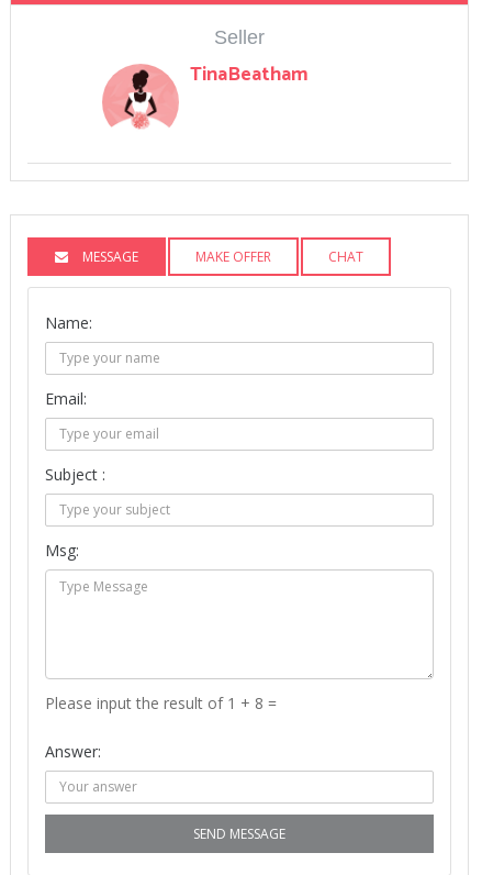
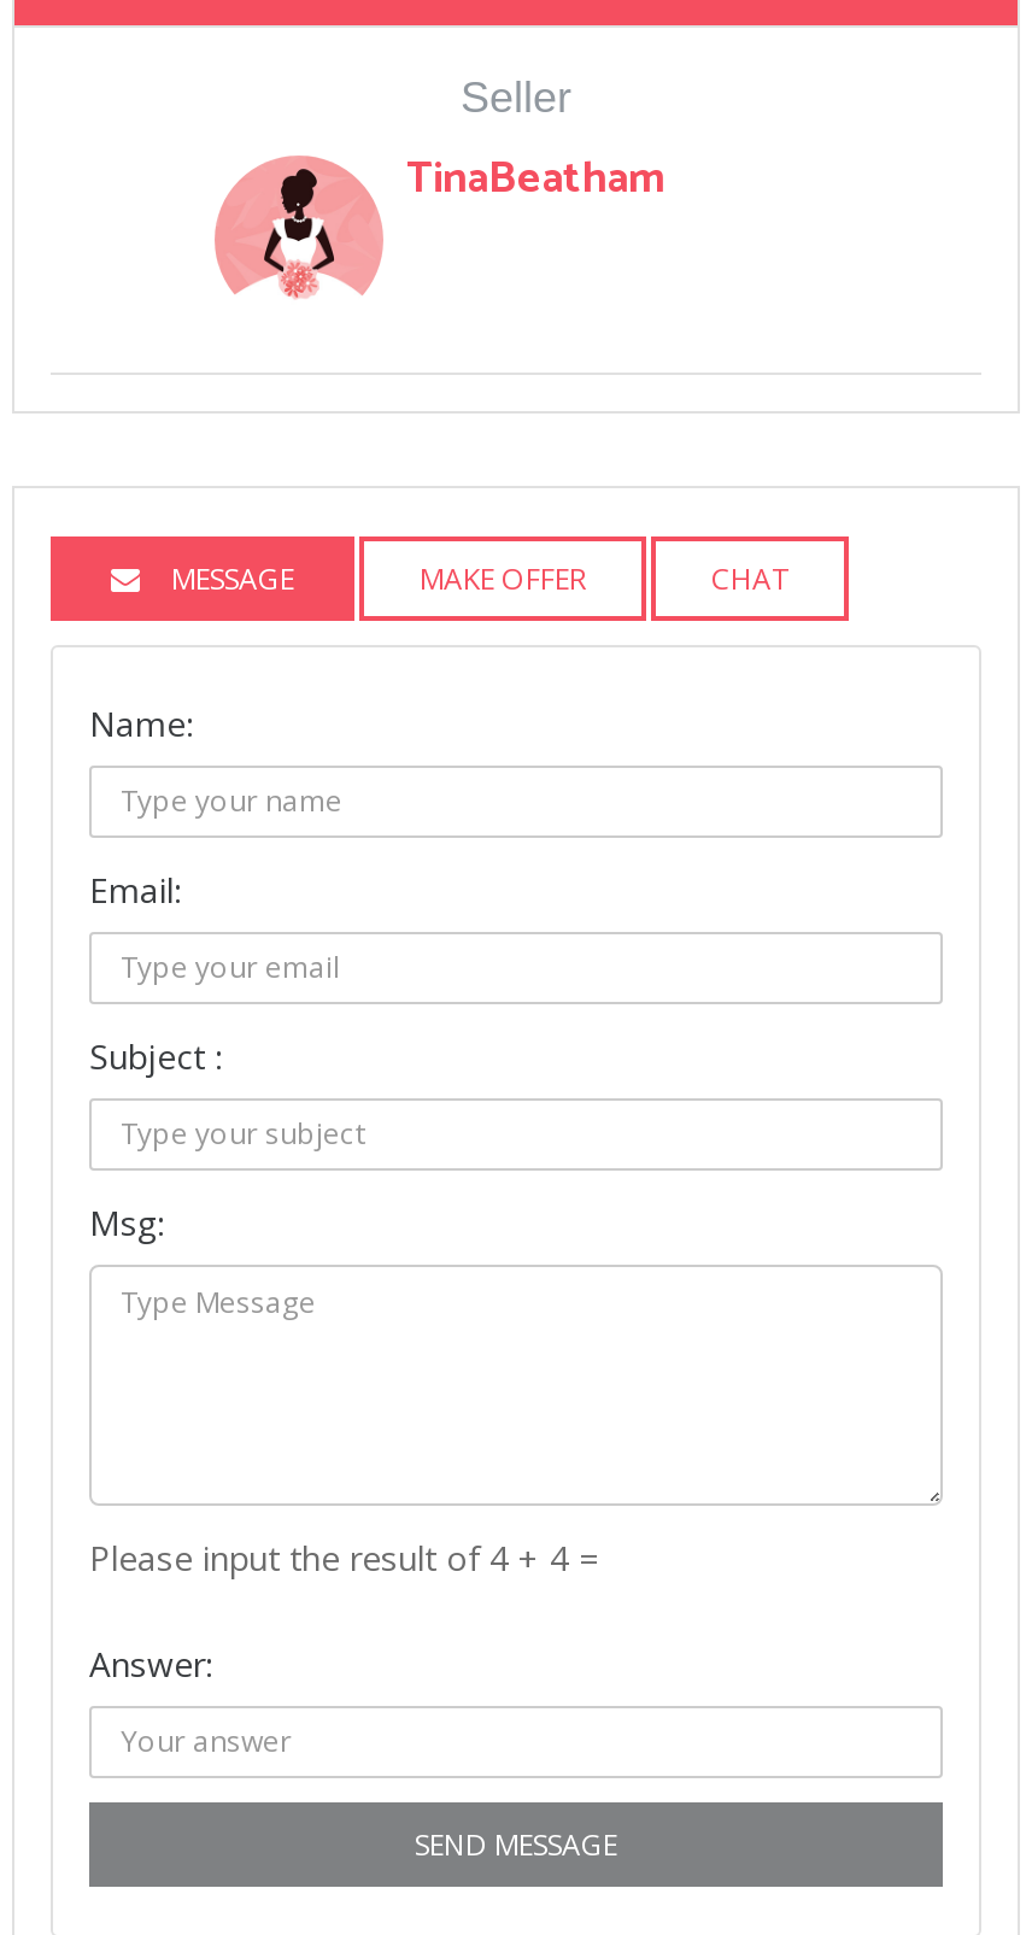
- Please input the result of 1 + 8 =
+ Please input the result of 4 + 4 =
